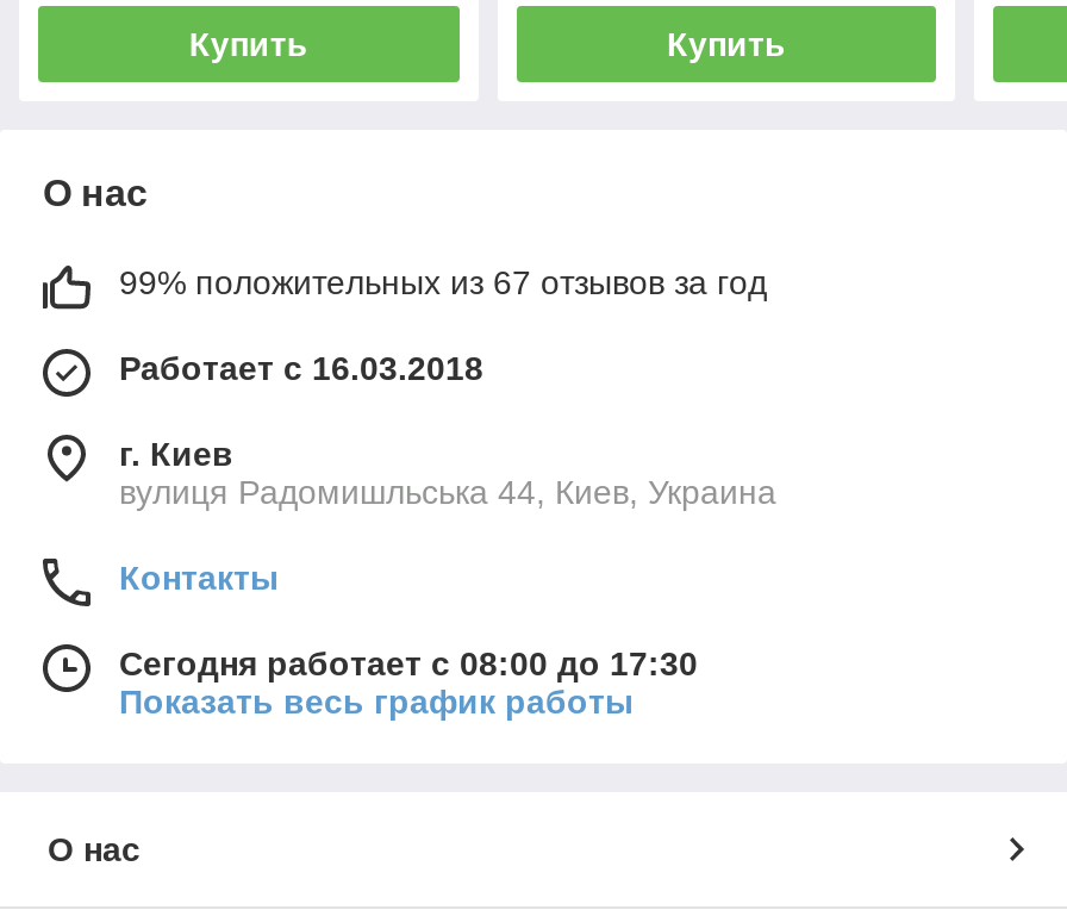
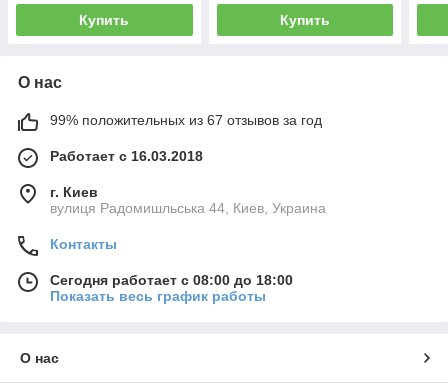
- Сегодня работает с 08:00 до 17:30
+ Сегодня работает с 08:00 до 18:00
